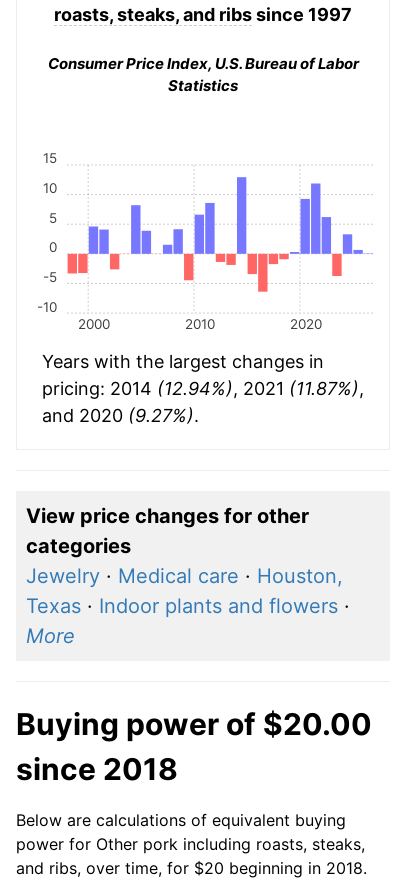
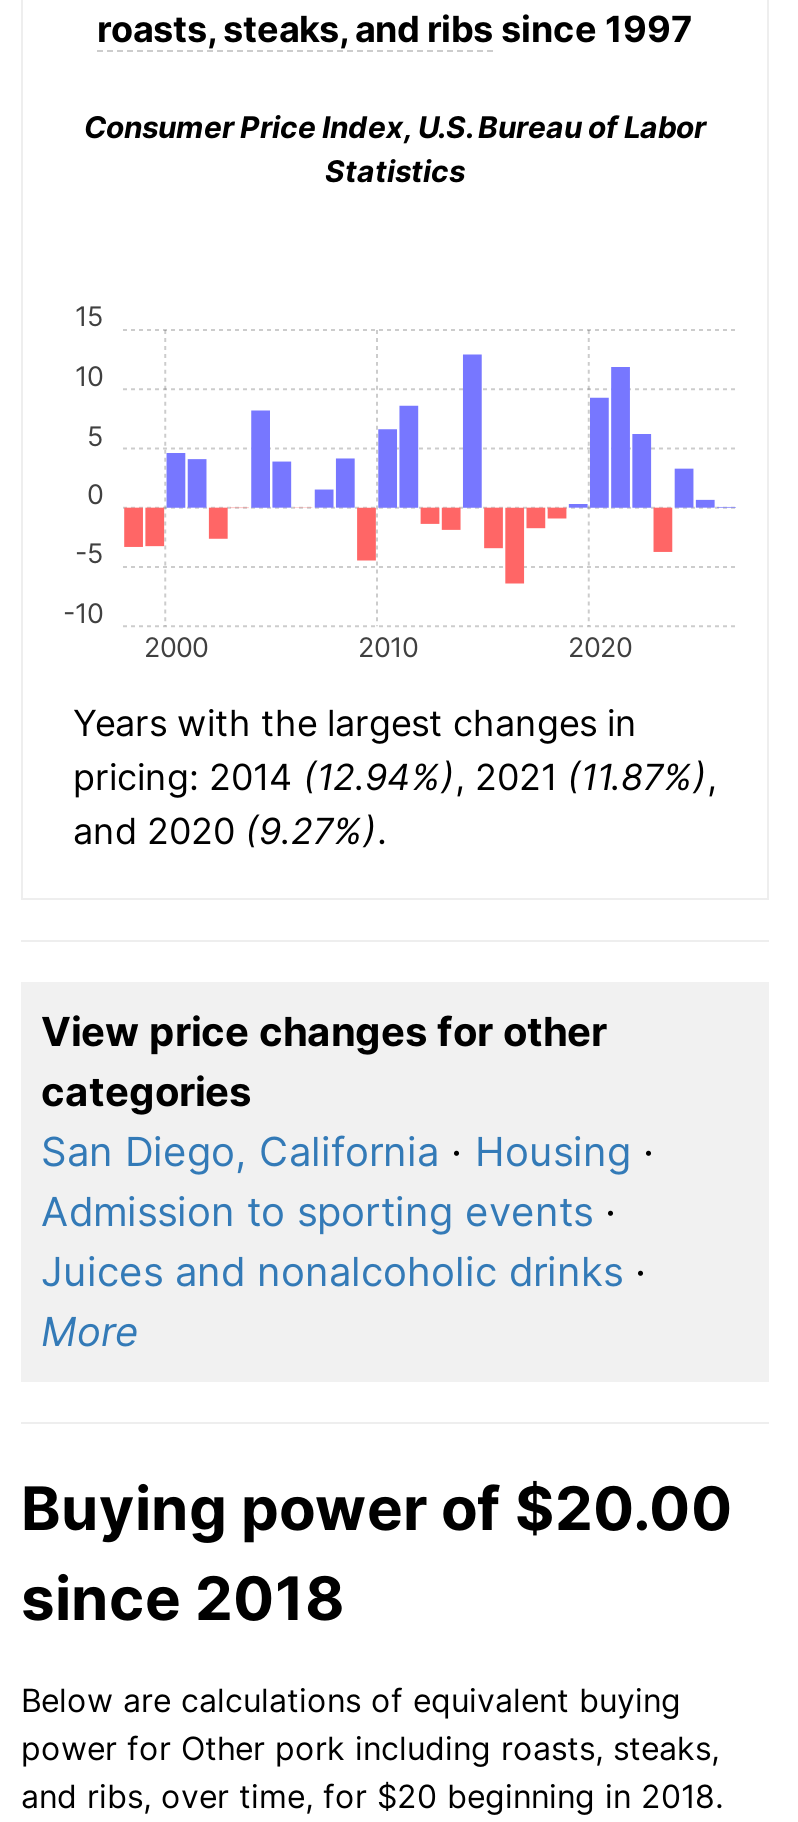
- Jewelry · Medical care · Houston,
- Texas · Indoor plants and flowers ·
+ San Diego, California · Housing ·
+ Admission to sporting events ·
+ Juices and nonalcoholic drinks ·
